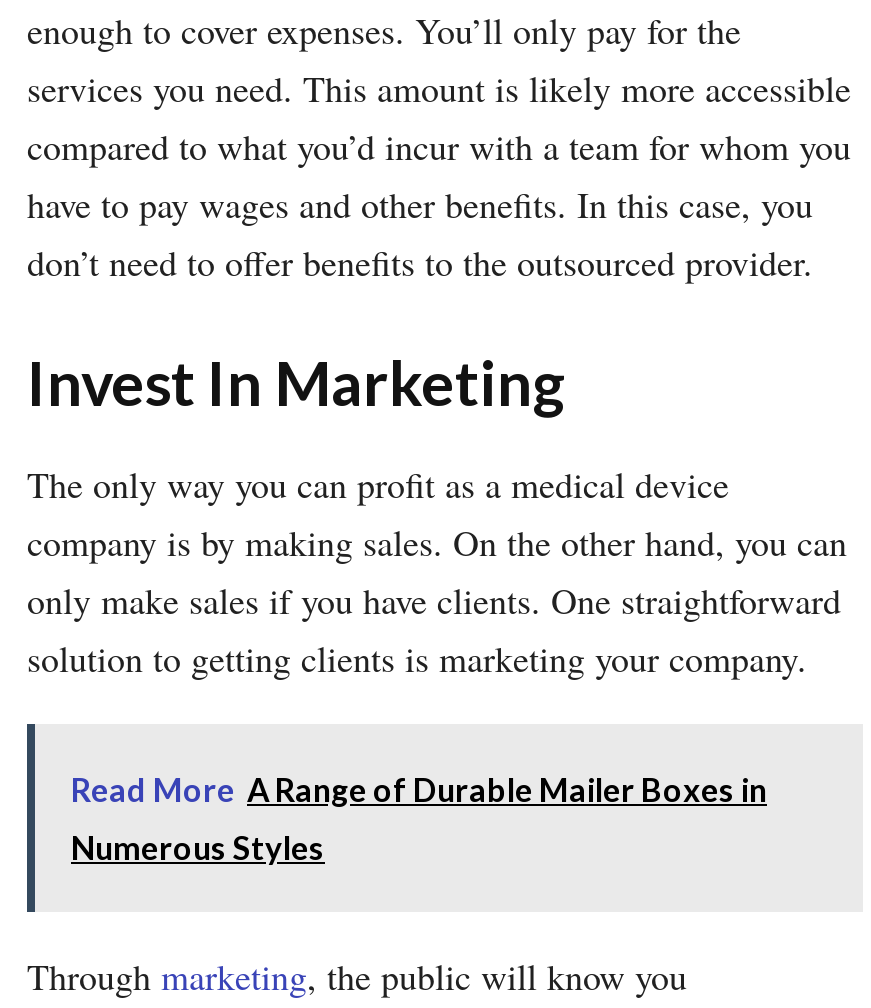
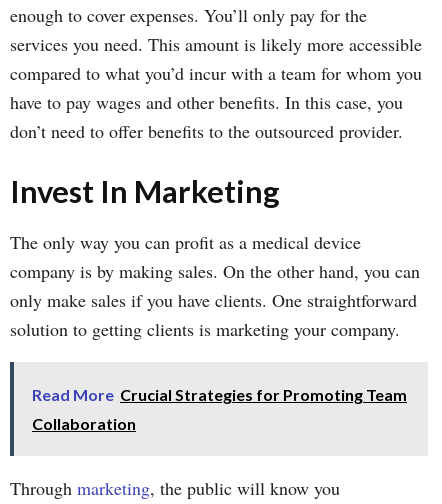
- Read More A Range of Durable Mailer Boxes in
+ Read More Crucial Strategies for Promoting Team

- Numerous Styles
+ Collaboration
